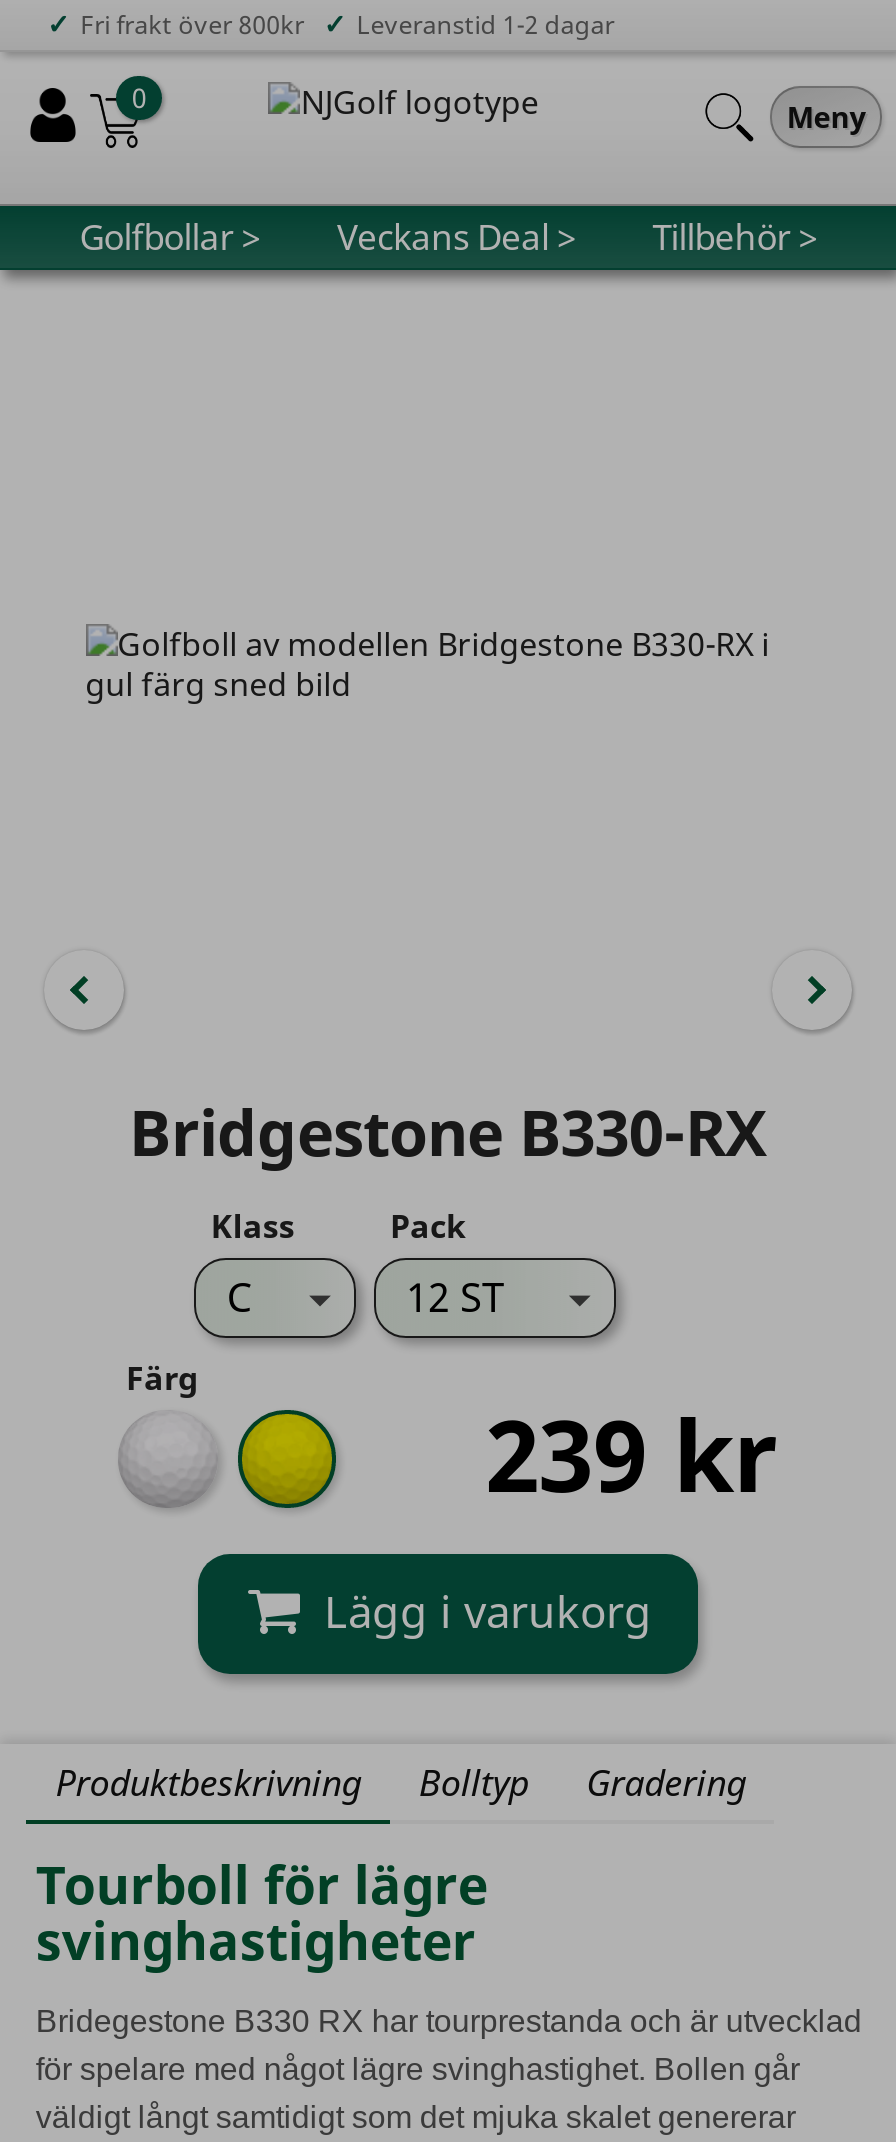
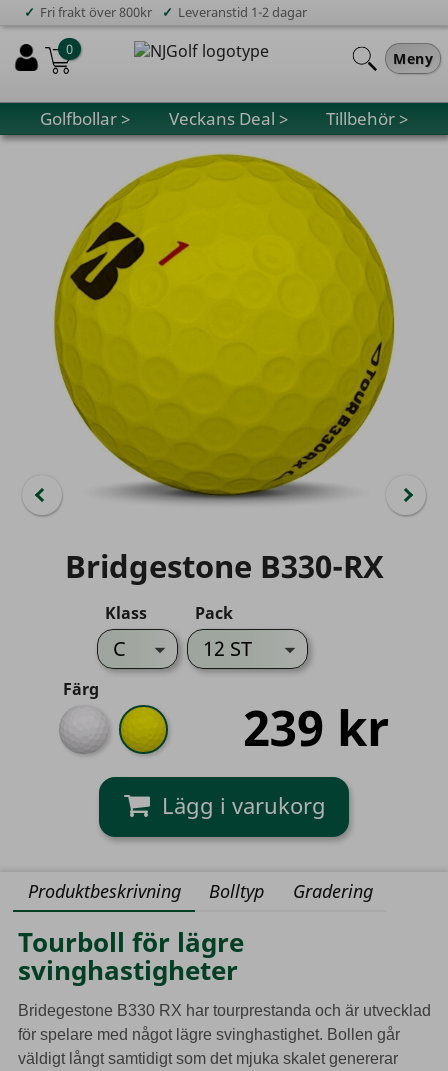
+ [image]
